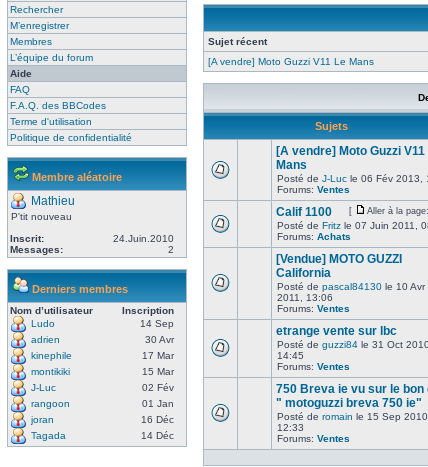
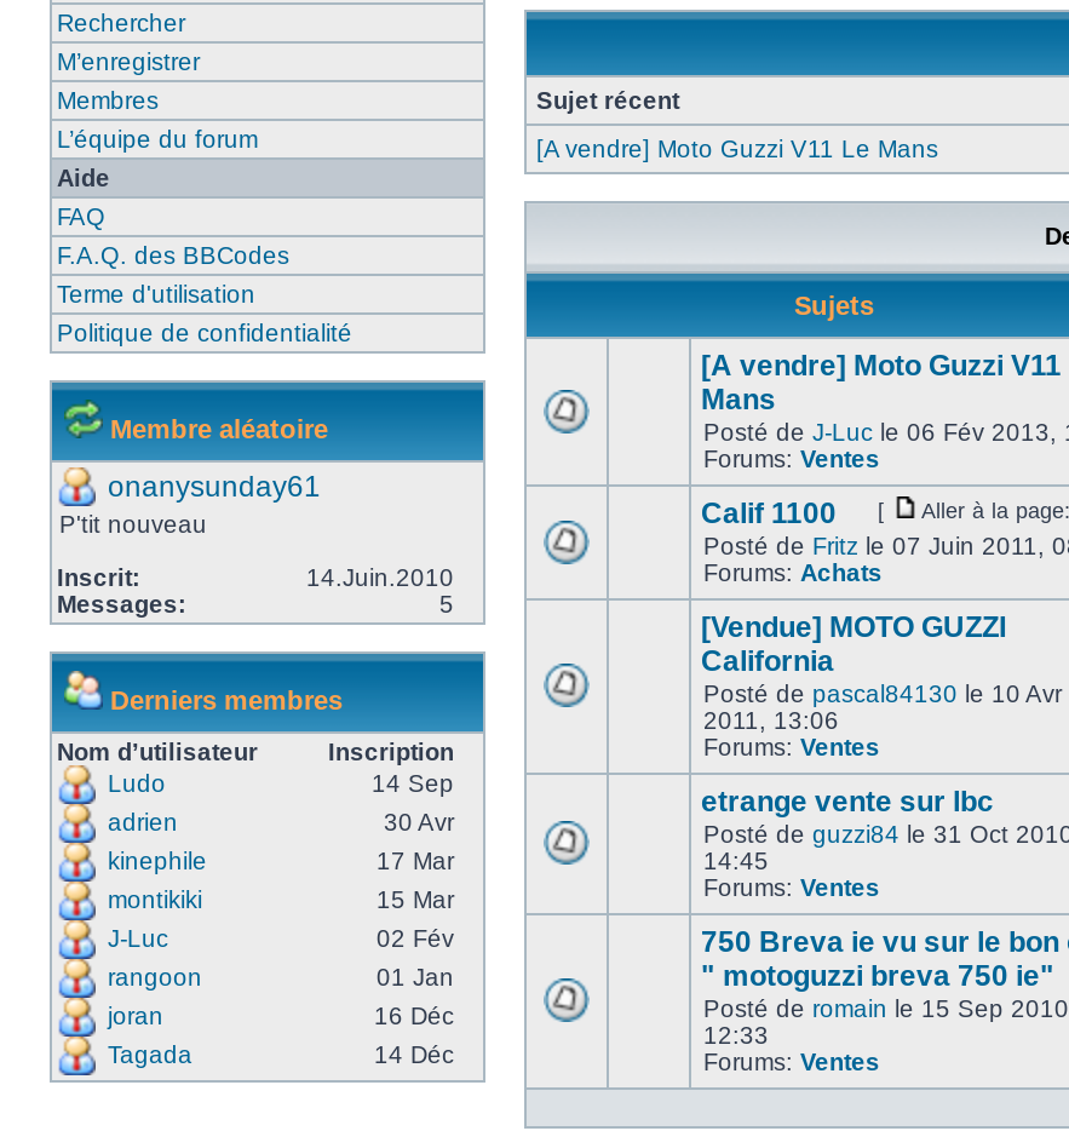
- Mathieu
+ onanysunday61

- 24.Juin.2010
+ 14.Juin.2010

- 2
+ 5
